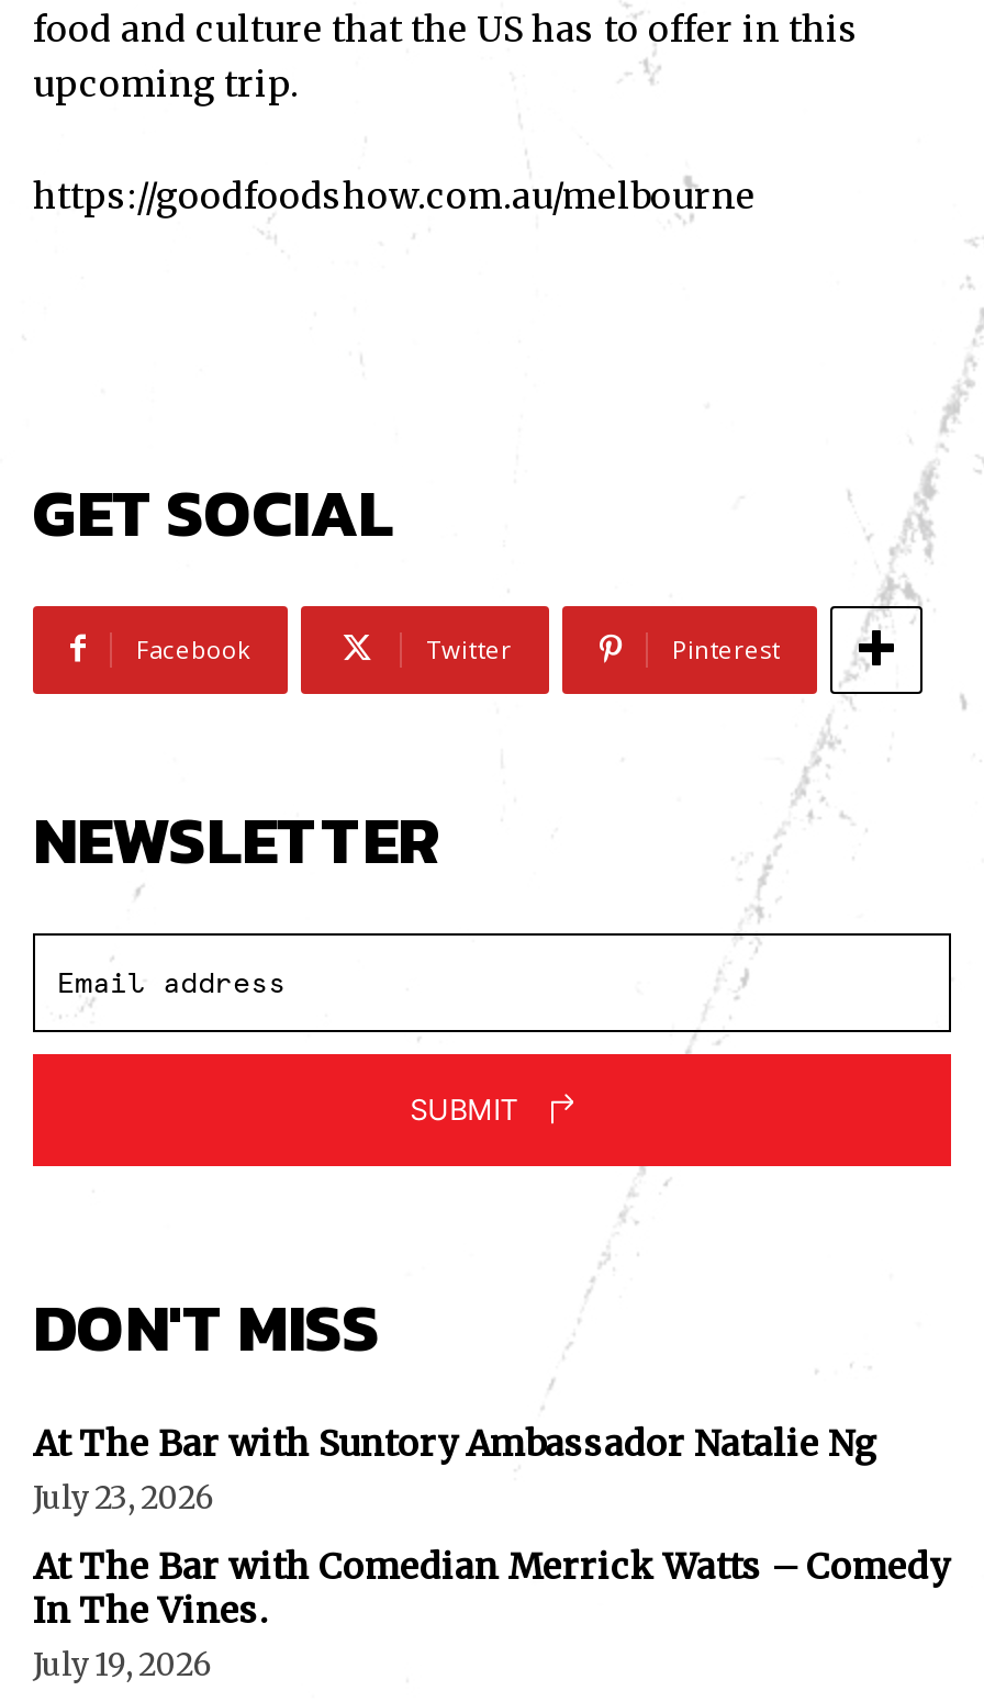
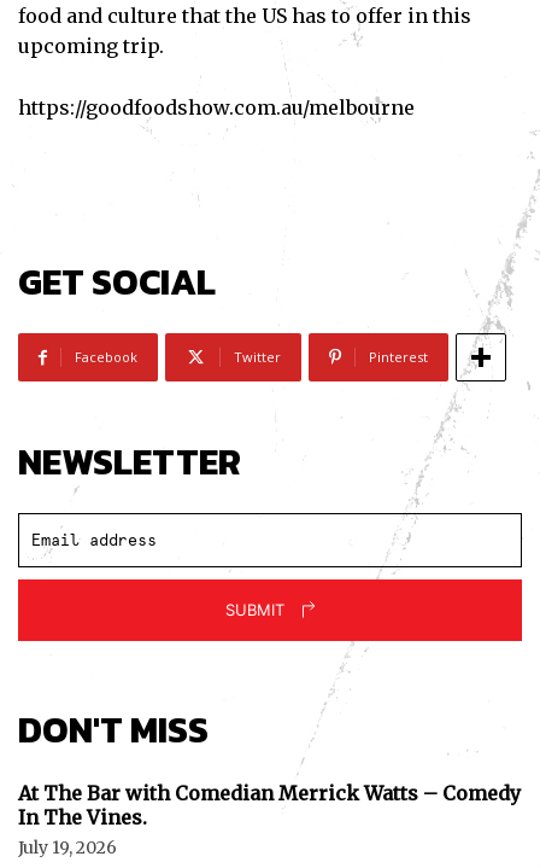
- At The Bar with Suntory Ambassador Natalie Ng
- July 23, 2026
